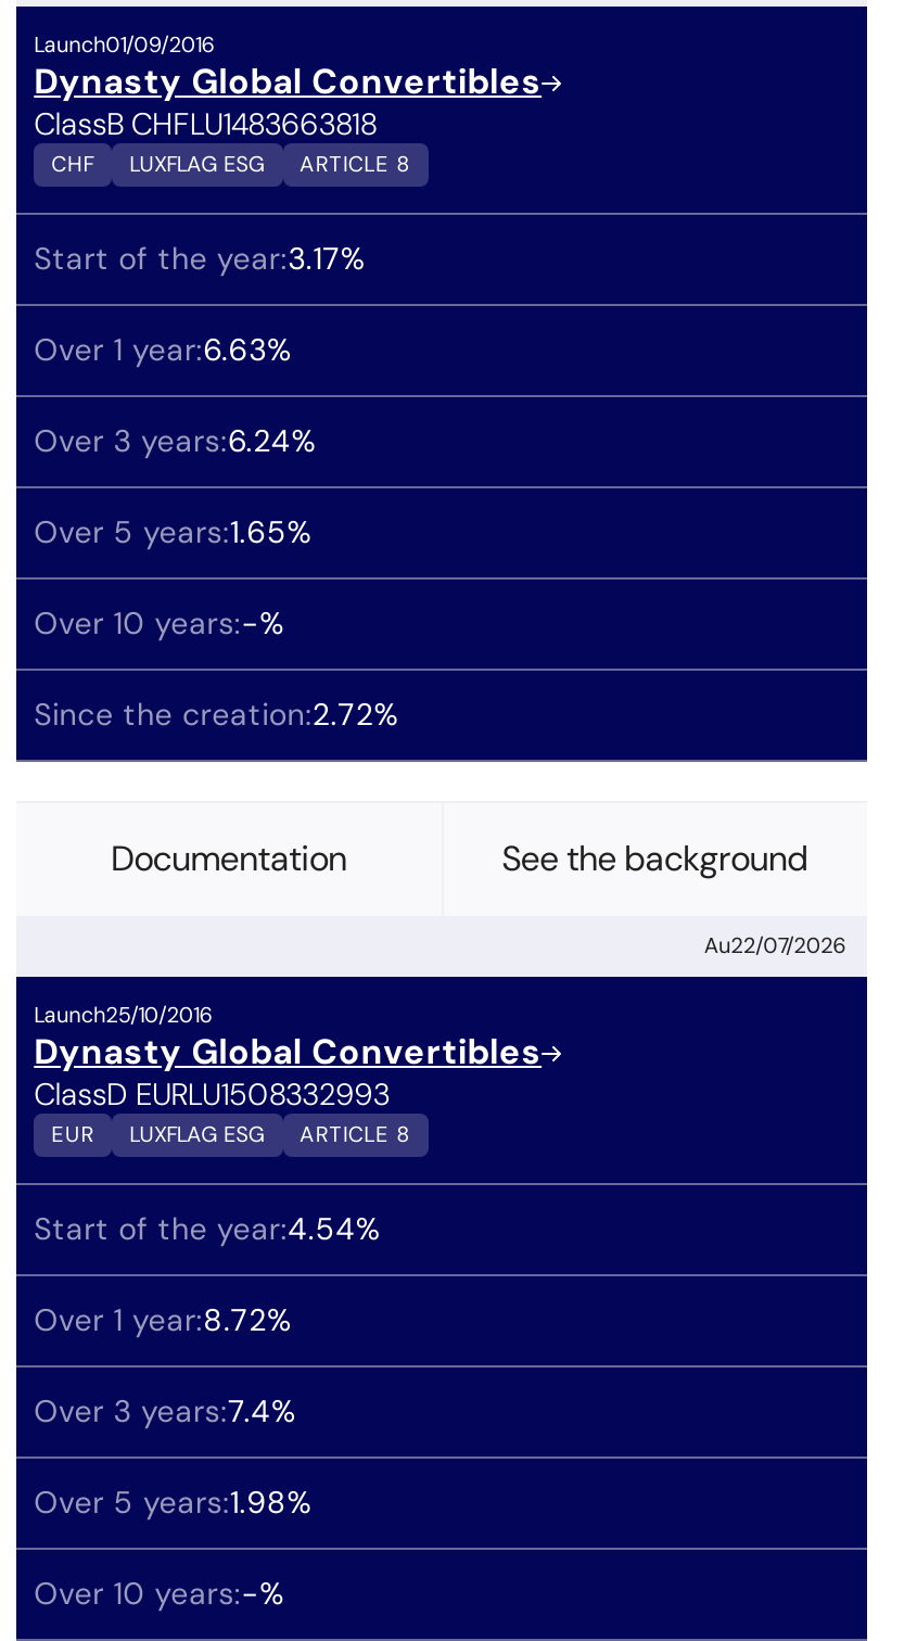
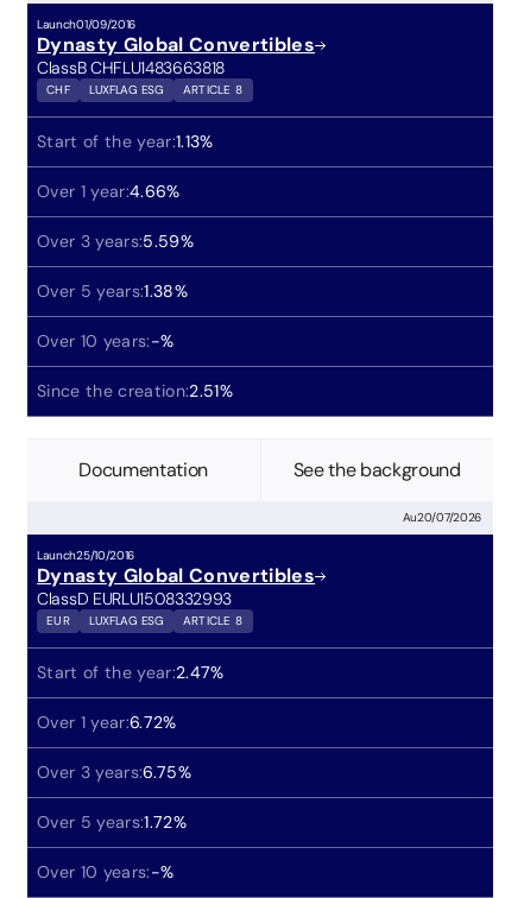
- Start of the year:3.17%
+ Start of the year:1.13%

- Over 1 year:6.63%
+ Over 1 year:4.66%

- Over 3 years:6.24%
+ Over 3 years:5.59%

- Over 5 years:1.65%
+ Over 5 years:1.38%

- Since the creation:2.72%
+ Since the creation:2.51%

- Au22/07/2026
+ Au20/07/2026

- Start of the year:4.54%
+ Start of the year:2.47%

- Over 1 year:8.72%
+ Over 1 year:6.72%

- Over 3 years:7.4%
+ Over 3 years:6.75%

- Over 5 years:1.98%
+ Over 5 years:1.72%
